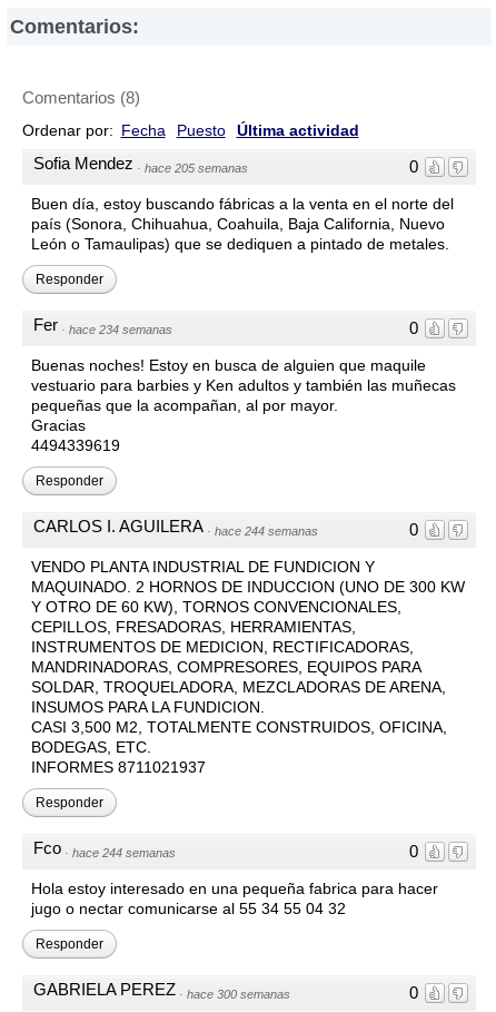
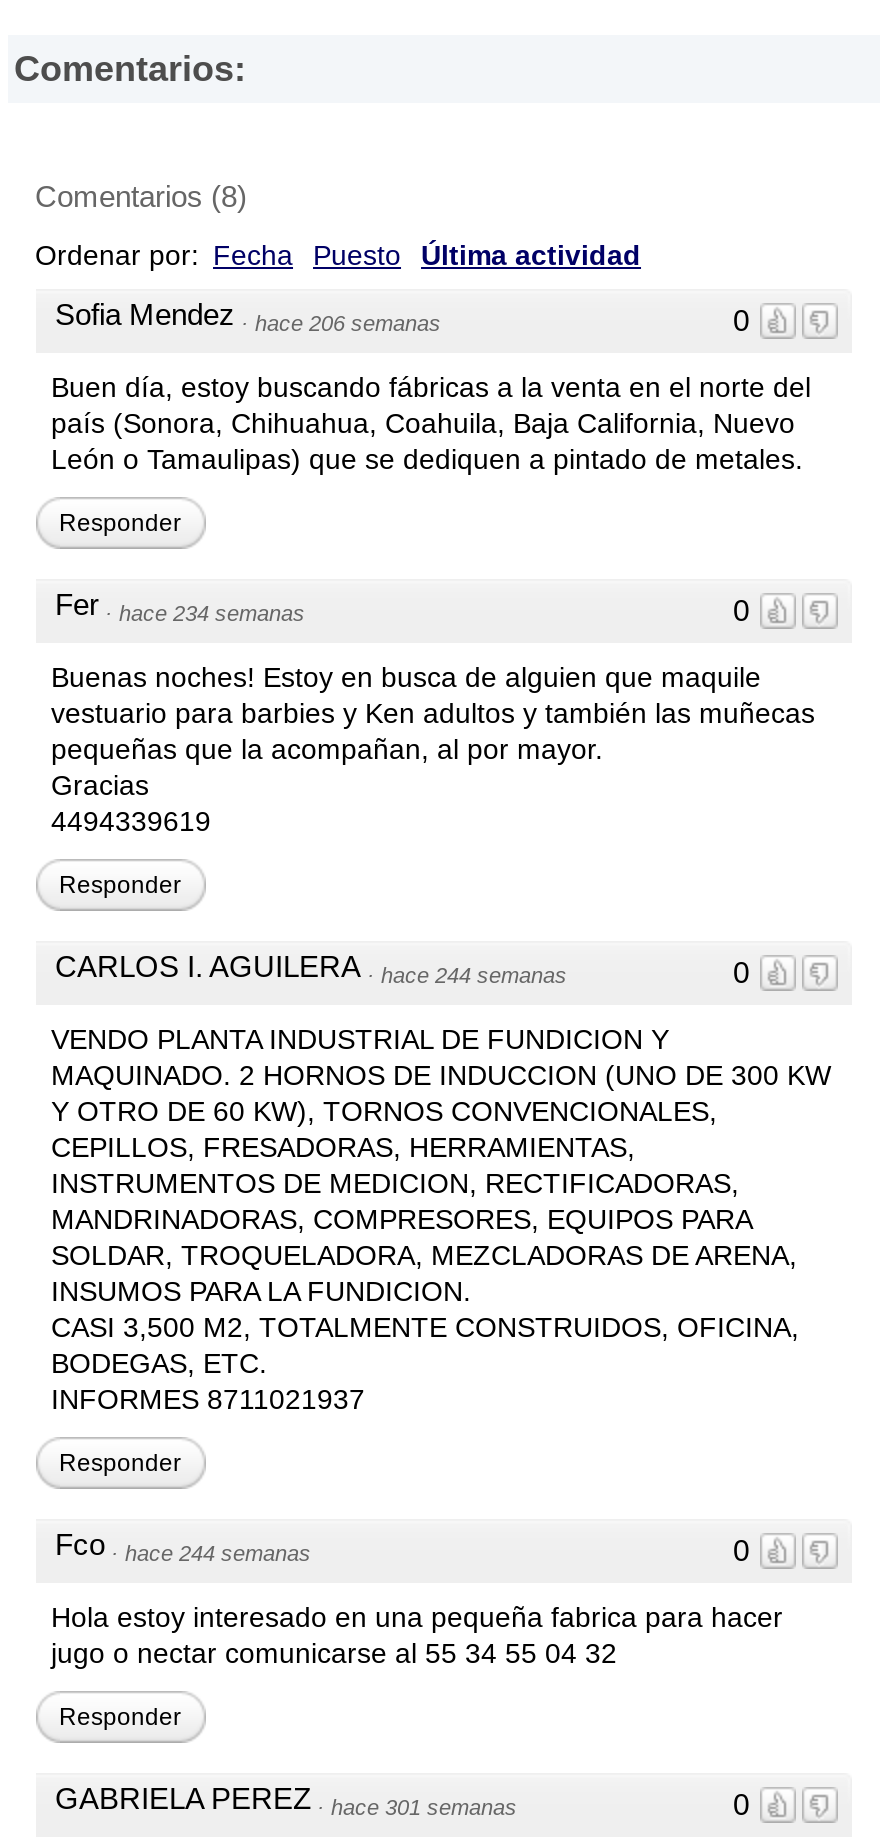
- Sofia Mendez · hace 205 semanas
+ Sofia Mendez · hace 206 semanas

- GABRIELA PEREZ · hace 300 semanas
+ GABRIELA PEREZ · hace 301 semanas
